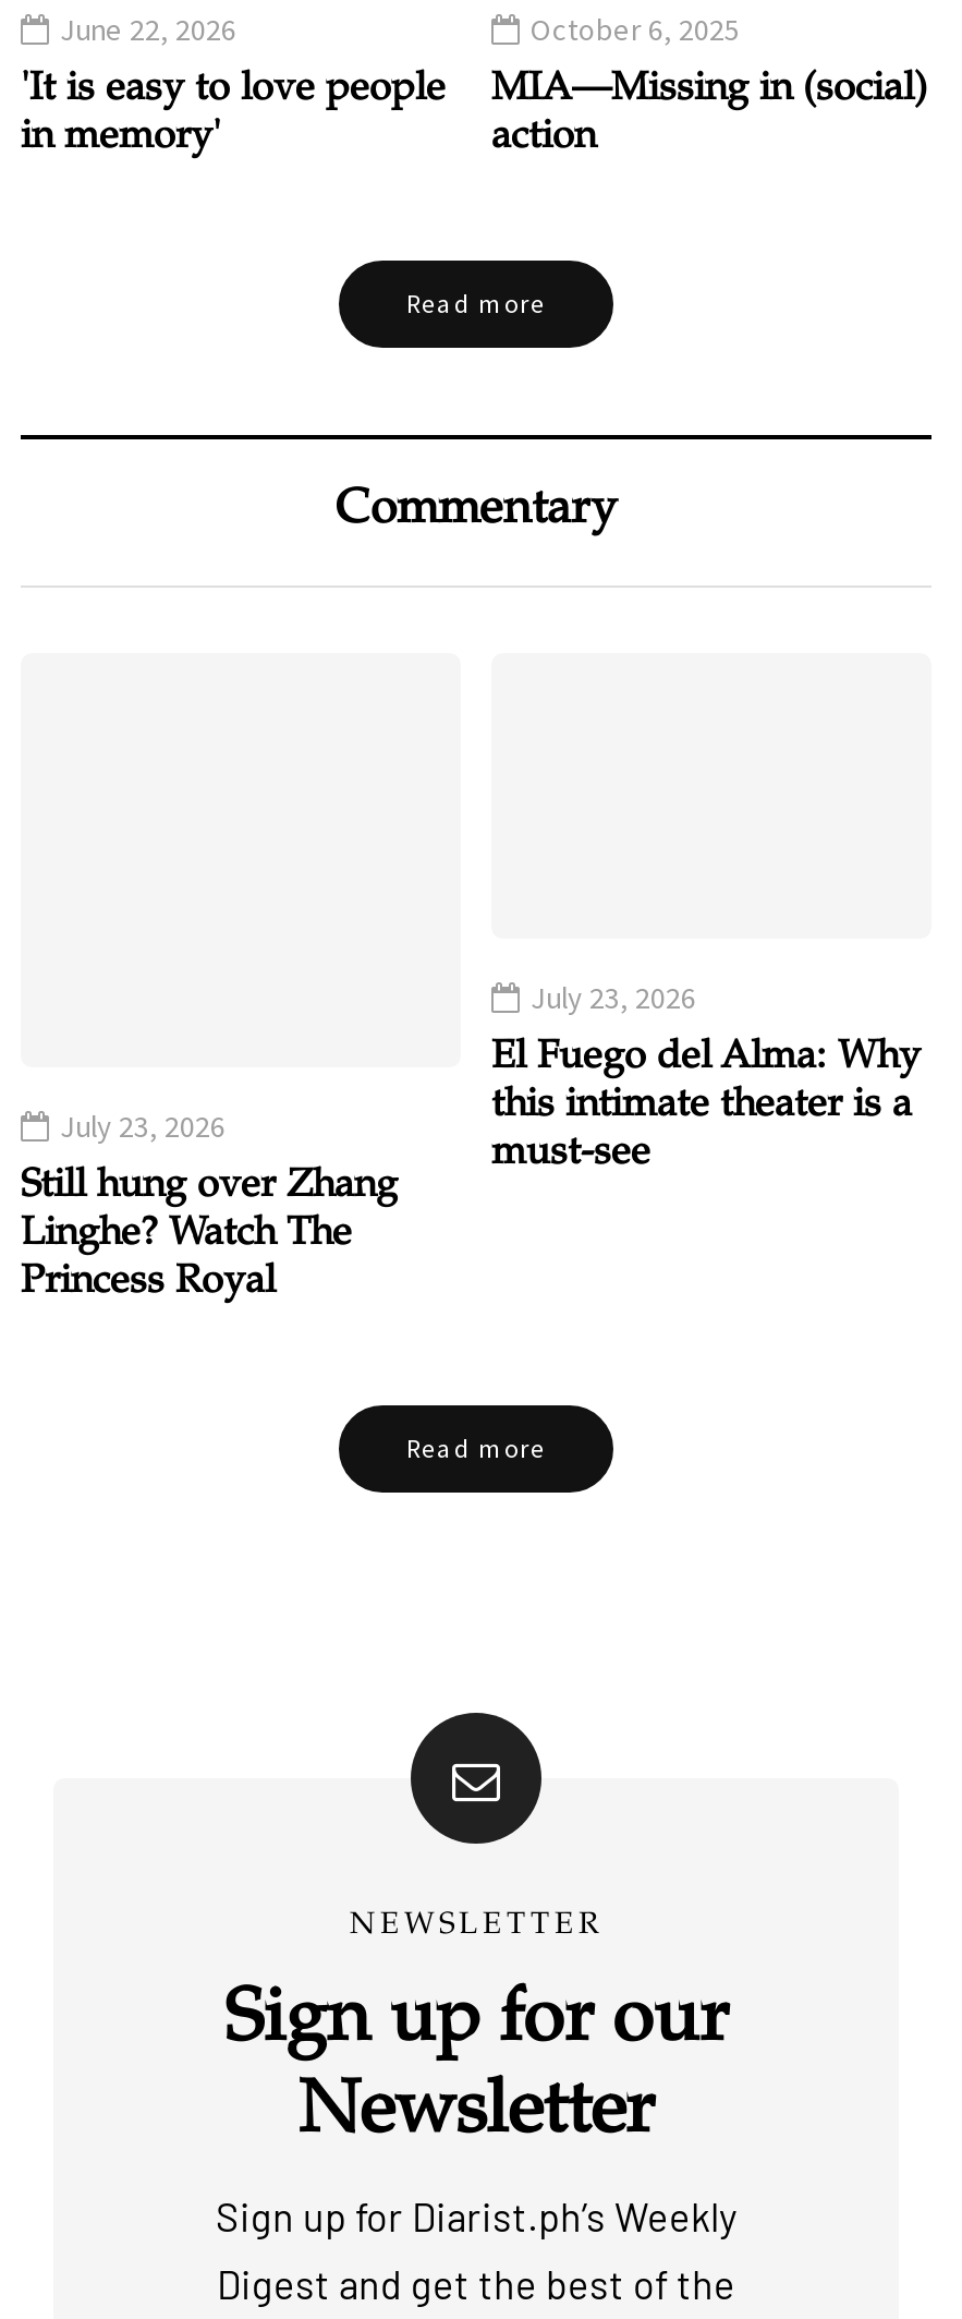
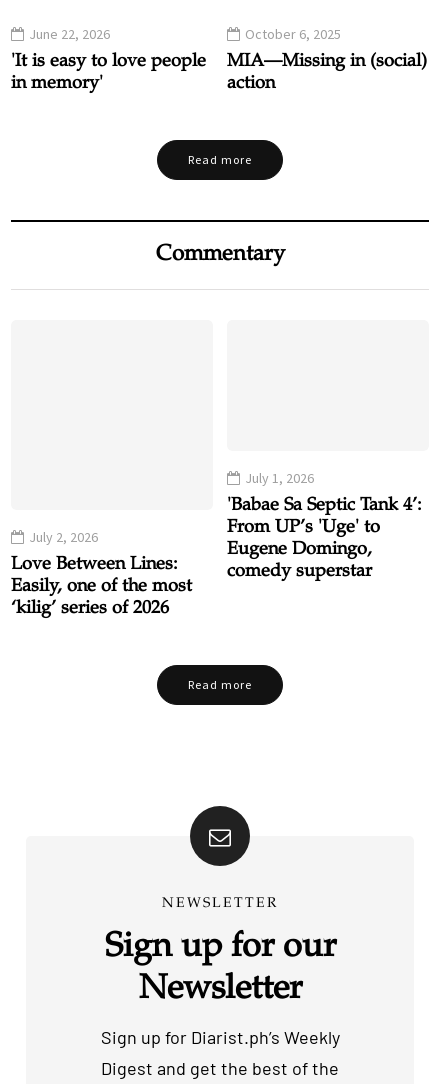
- July 23, 2026
+ July 1, 2026

- El Fuego del Alma: Why
- this intimate theater is a
- must-see
+ 'Babae Sa Septic Tank 4’:
+ From UP’s 'Uge' to
+ Eugene Domingo,
+ comedy superstar

- July 23, 2026
+ July 2, 2026

- Still hung over Zhang
- Linghe? Watch The
- Princess Royal
+ Love Between Lines:
+ Easily, one of the most
+ ‘kilig’ series of 2026
